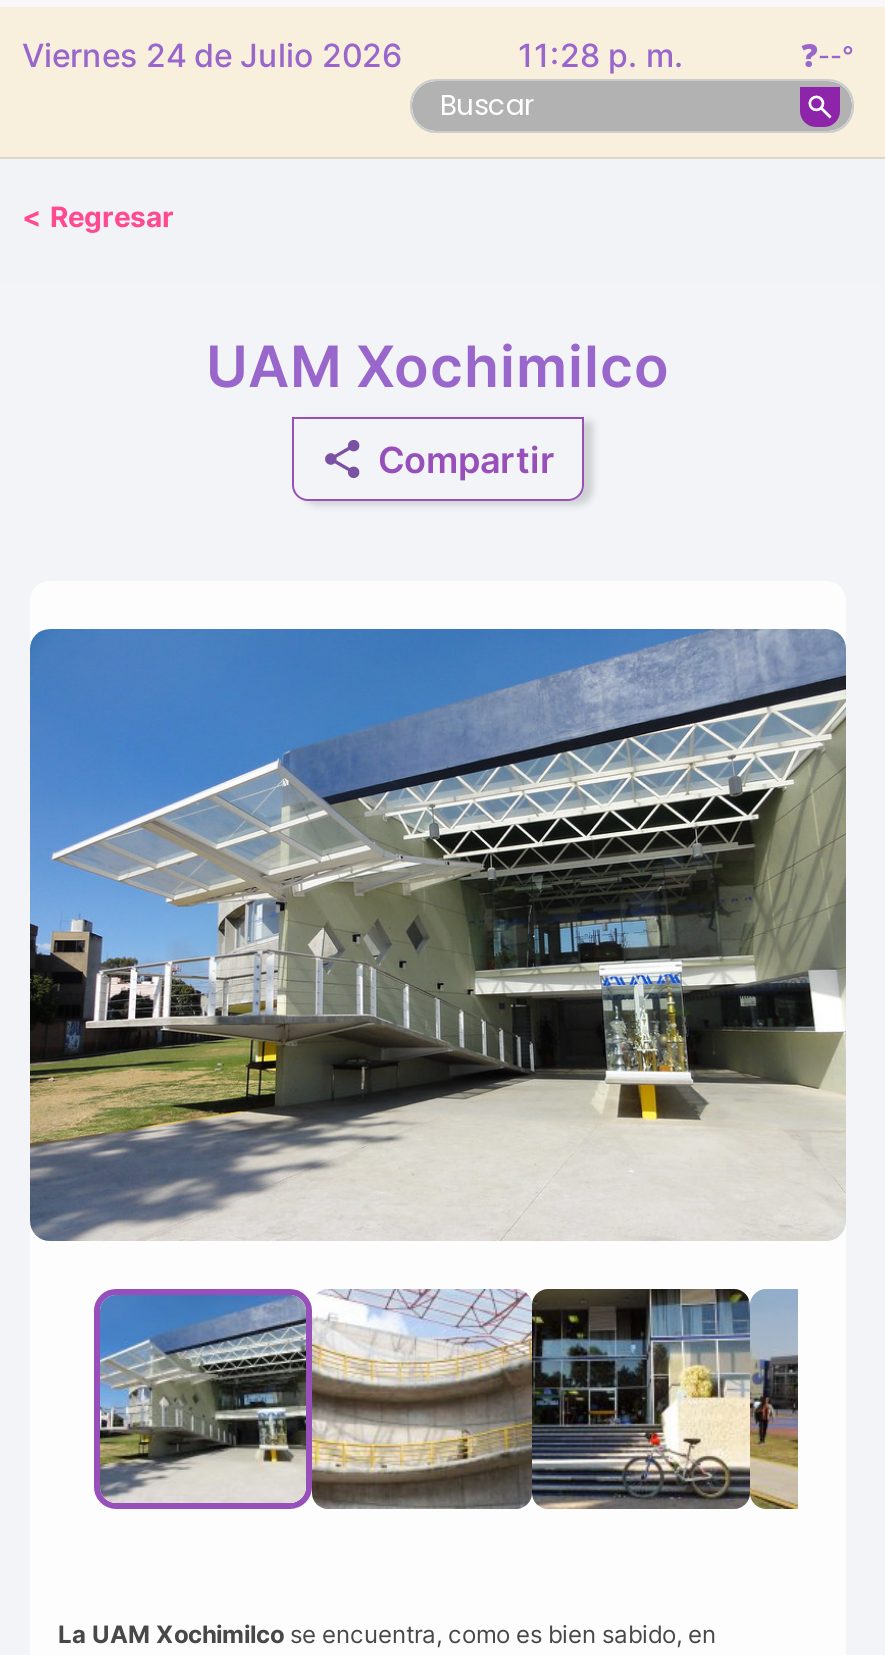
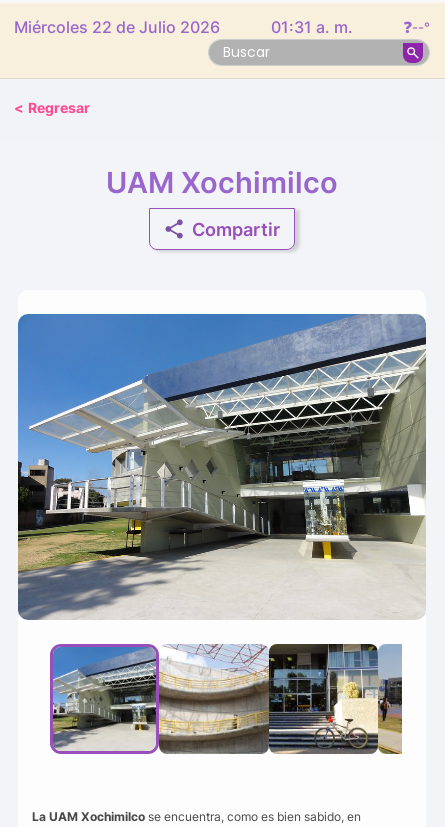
- Viernes 24 de Julio 2026
+ Miércoles 22 de Julio 2026

- 11:28 p. m.
+ 01:31 a. m.
